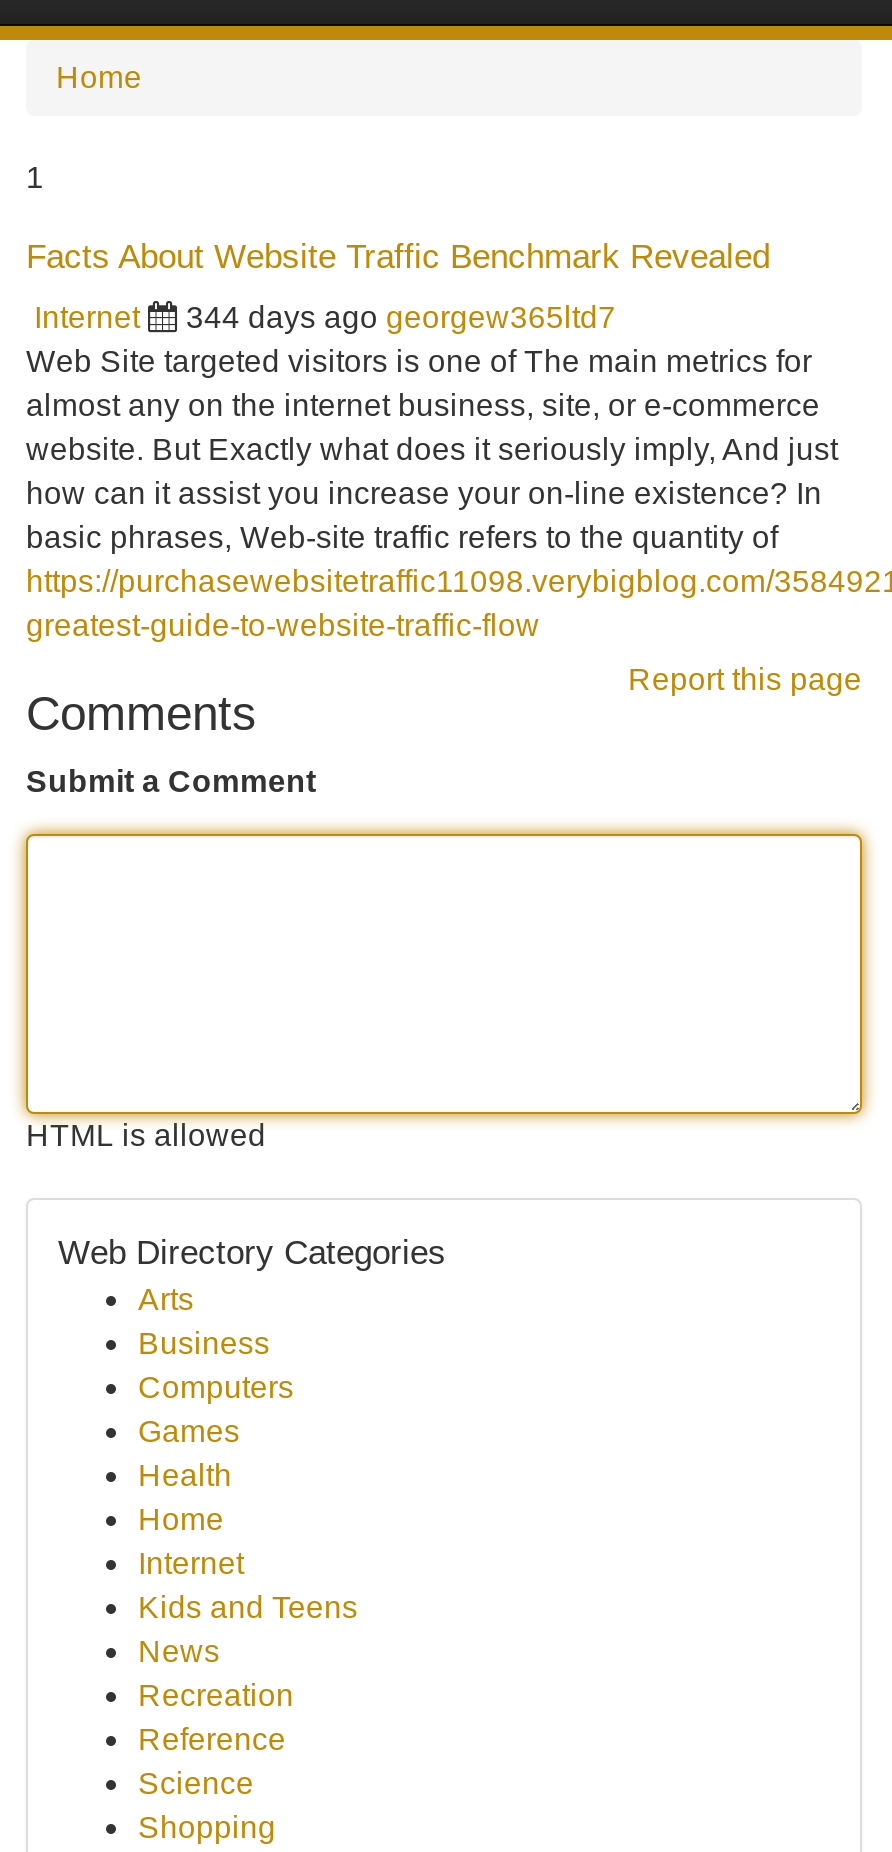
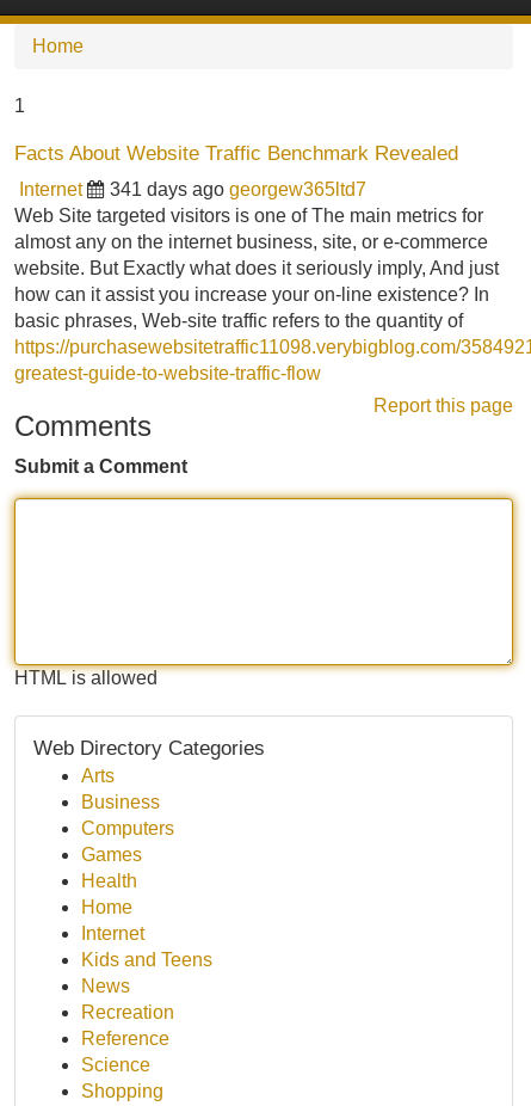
- 344 days ago georgew365ltd7
+ 341 days ago georgew365ltd7
